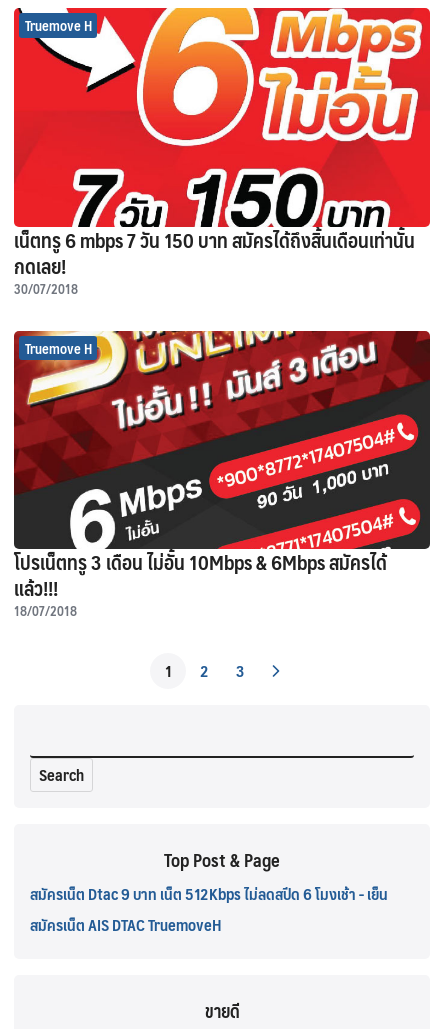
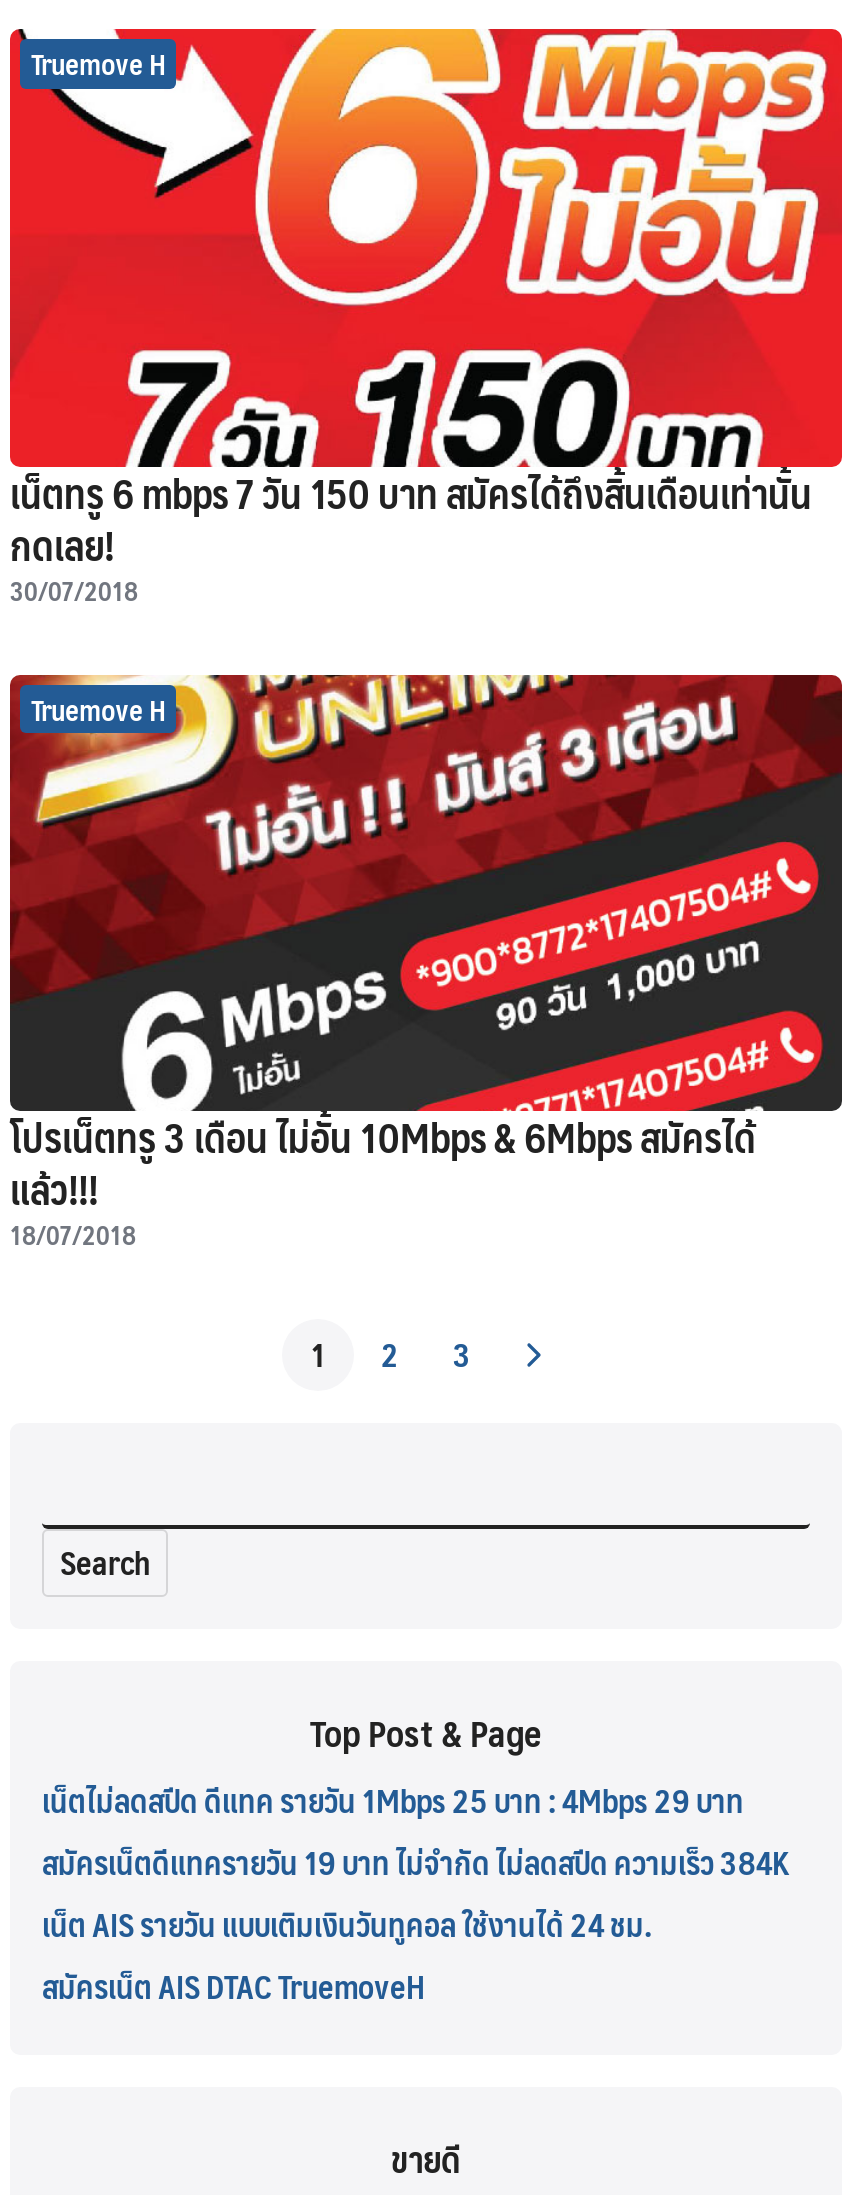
- สมัครเน็ต Dtac 9 บาท เน็ต 512Kbps ไม่ลดสปีด 6 โมงเช้า - เย็น
+ เน็ตไม่ลดสปีด ดีแทค รายวัน 1Mbps 25 บาท : 4Mbps 29 บาท
+ สมัครเน็ตดีแทครายวัน 19 บาท ไม่จำกัด ไม่ลดสปีด ความเร็ว 384K
+ เน็ต AIS รายวัน แบบเติมเงินวันทูคอล ใช้งานได้ 24 ชม.
